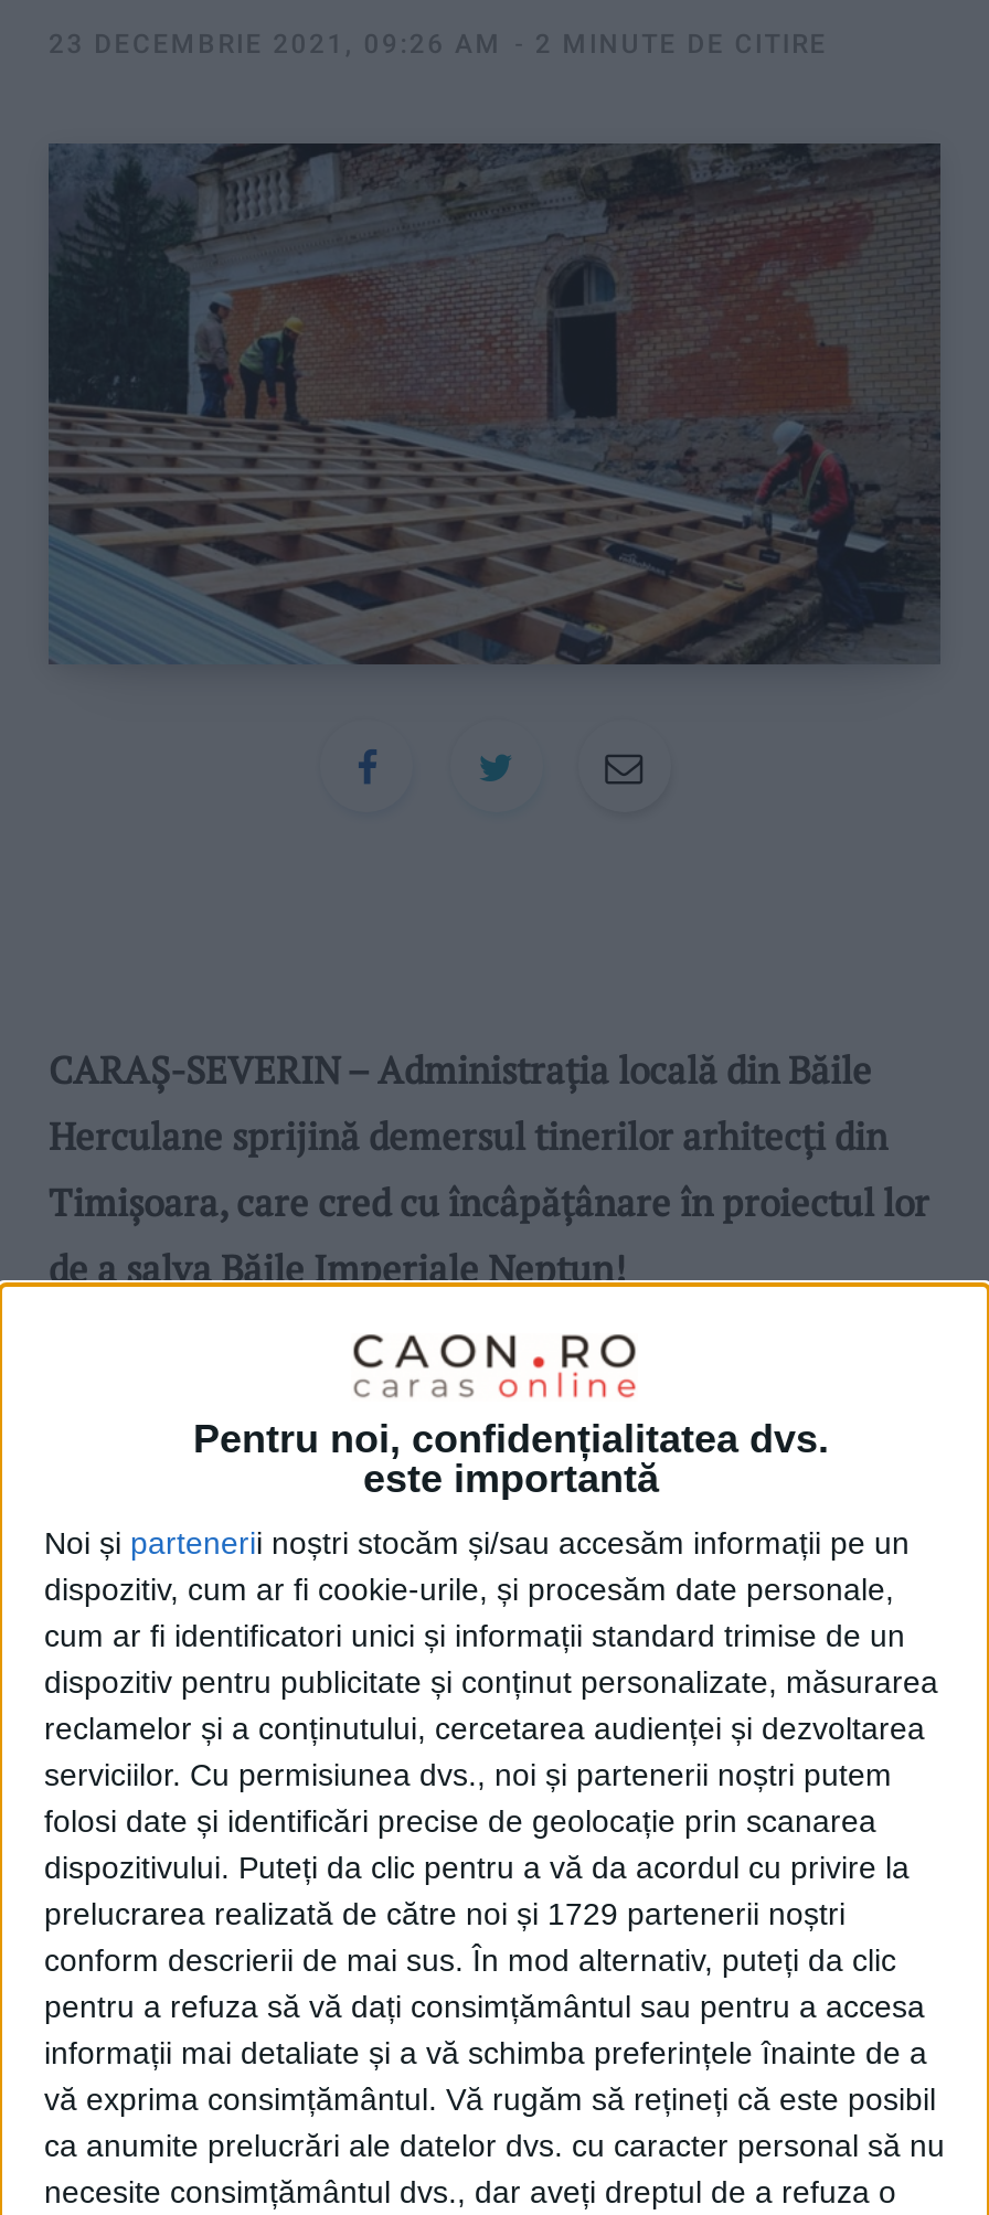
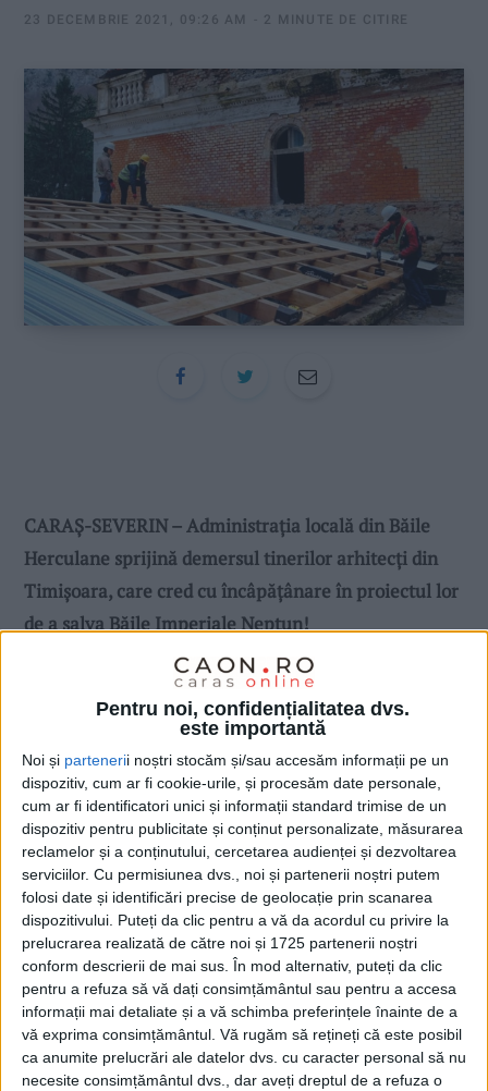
- prelucrarea realizată de către noi și 1729 partenerii noștri
+ prelucrarea realizată de către noi și 1725 partenerii noștri
